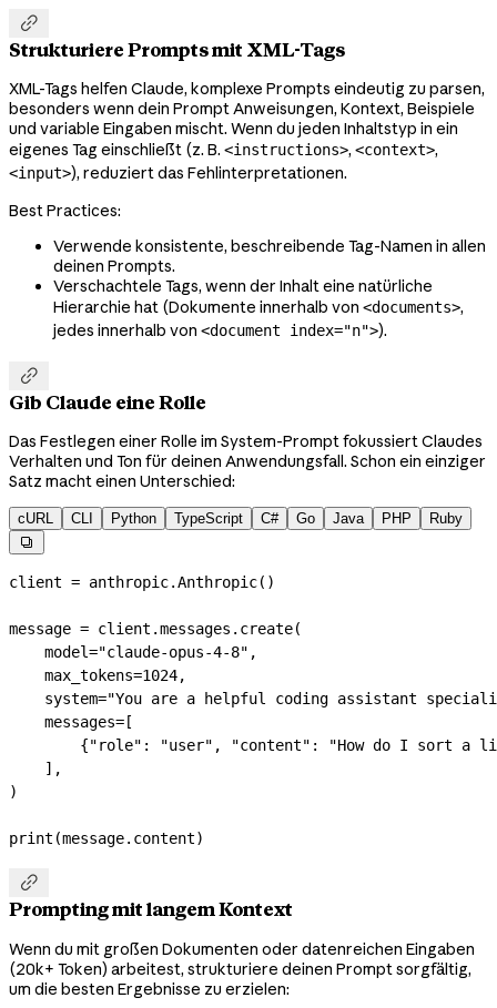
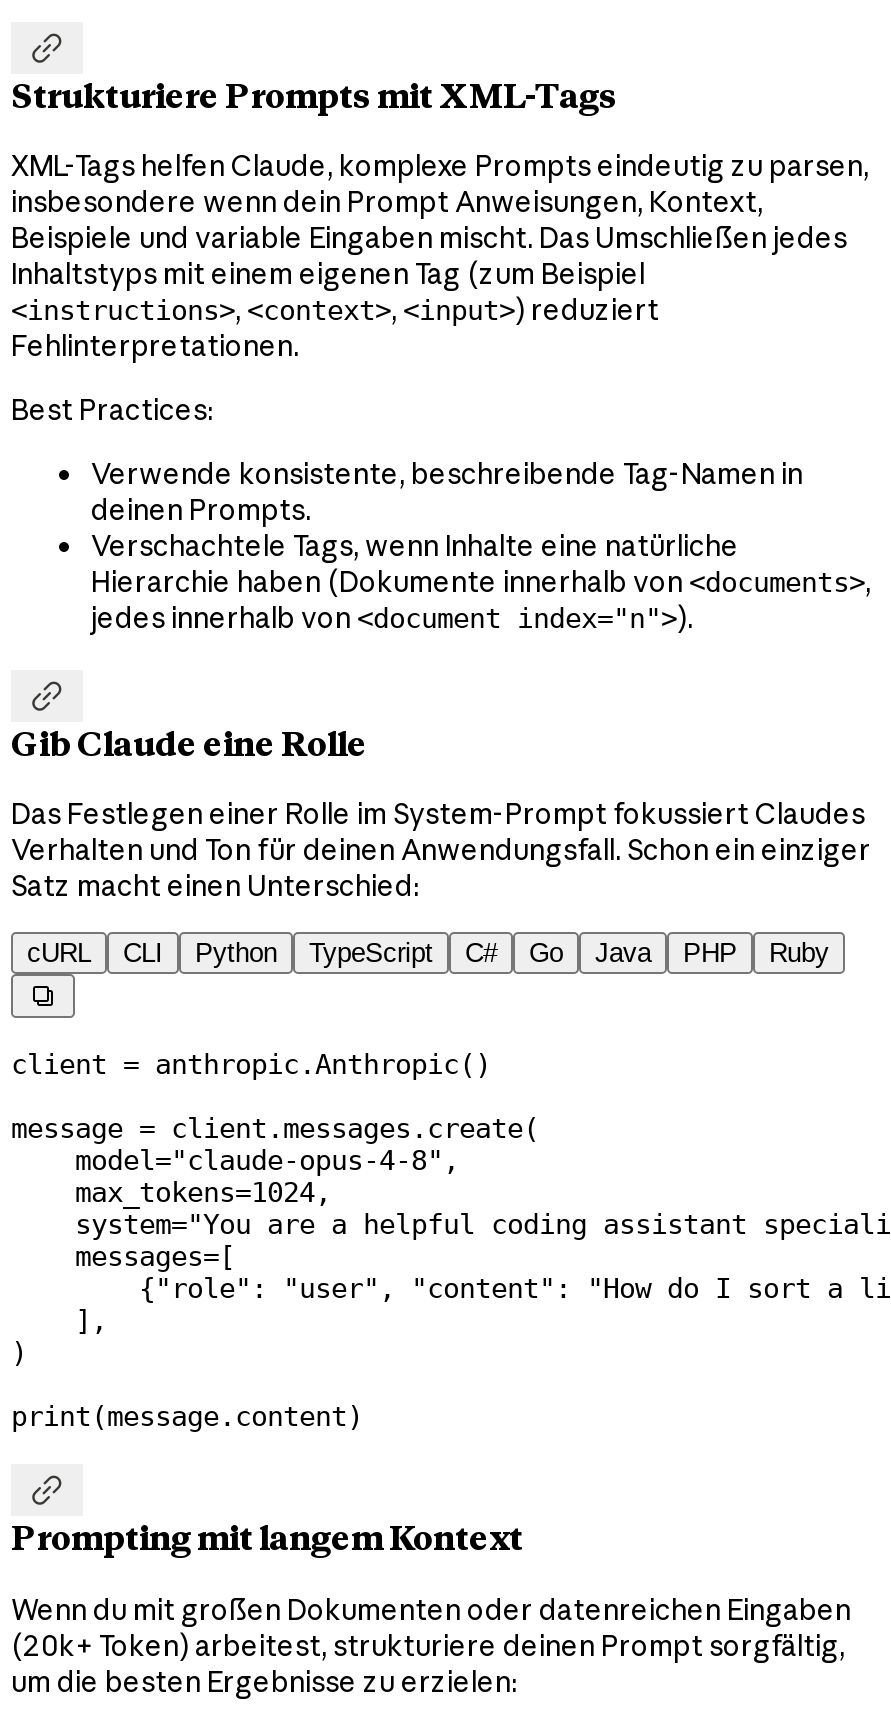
- besonders wenn dein Prompt Anweisungen, Kontext, Beispiele
- und variable Eingaben mischt. Wenn du jeden Inhaltstyp in ein
- eigenes Tag einschließt (z. B. <instructions>, <context>,
- <input>), reduziert das Fehlinterpretationen.
+ insbesondere wenn dein Prompt Anweisungen, Kontext,
+ Beispiele und variable Eingaben mischt. Das Umschließen jedes
+ Inhaltstyps mit einem eigenen Tag (zum Beispiel
+ <instructions>, <context>, <input>) reduziert
+ Fehlinterpretationen.

- Verwende konsistente, beschreibende Tag-Namen in allen
+ Verwende konsistente, beschreibende Tag-Namen in

- Verschachtele Tags, wenn der Inhalt eine natürliche
- Hierarchie hat (Dokumente innerhalb von <documents>,
+ Verschachtele Tags, wenn Inhalte eine natürliche
+ Hierarchie haben (Dokumente innerhalb von <documents>,
